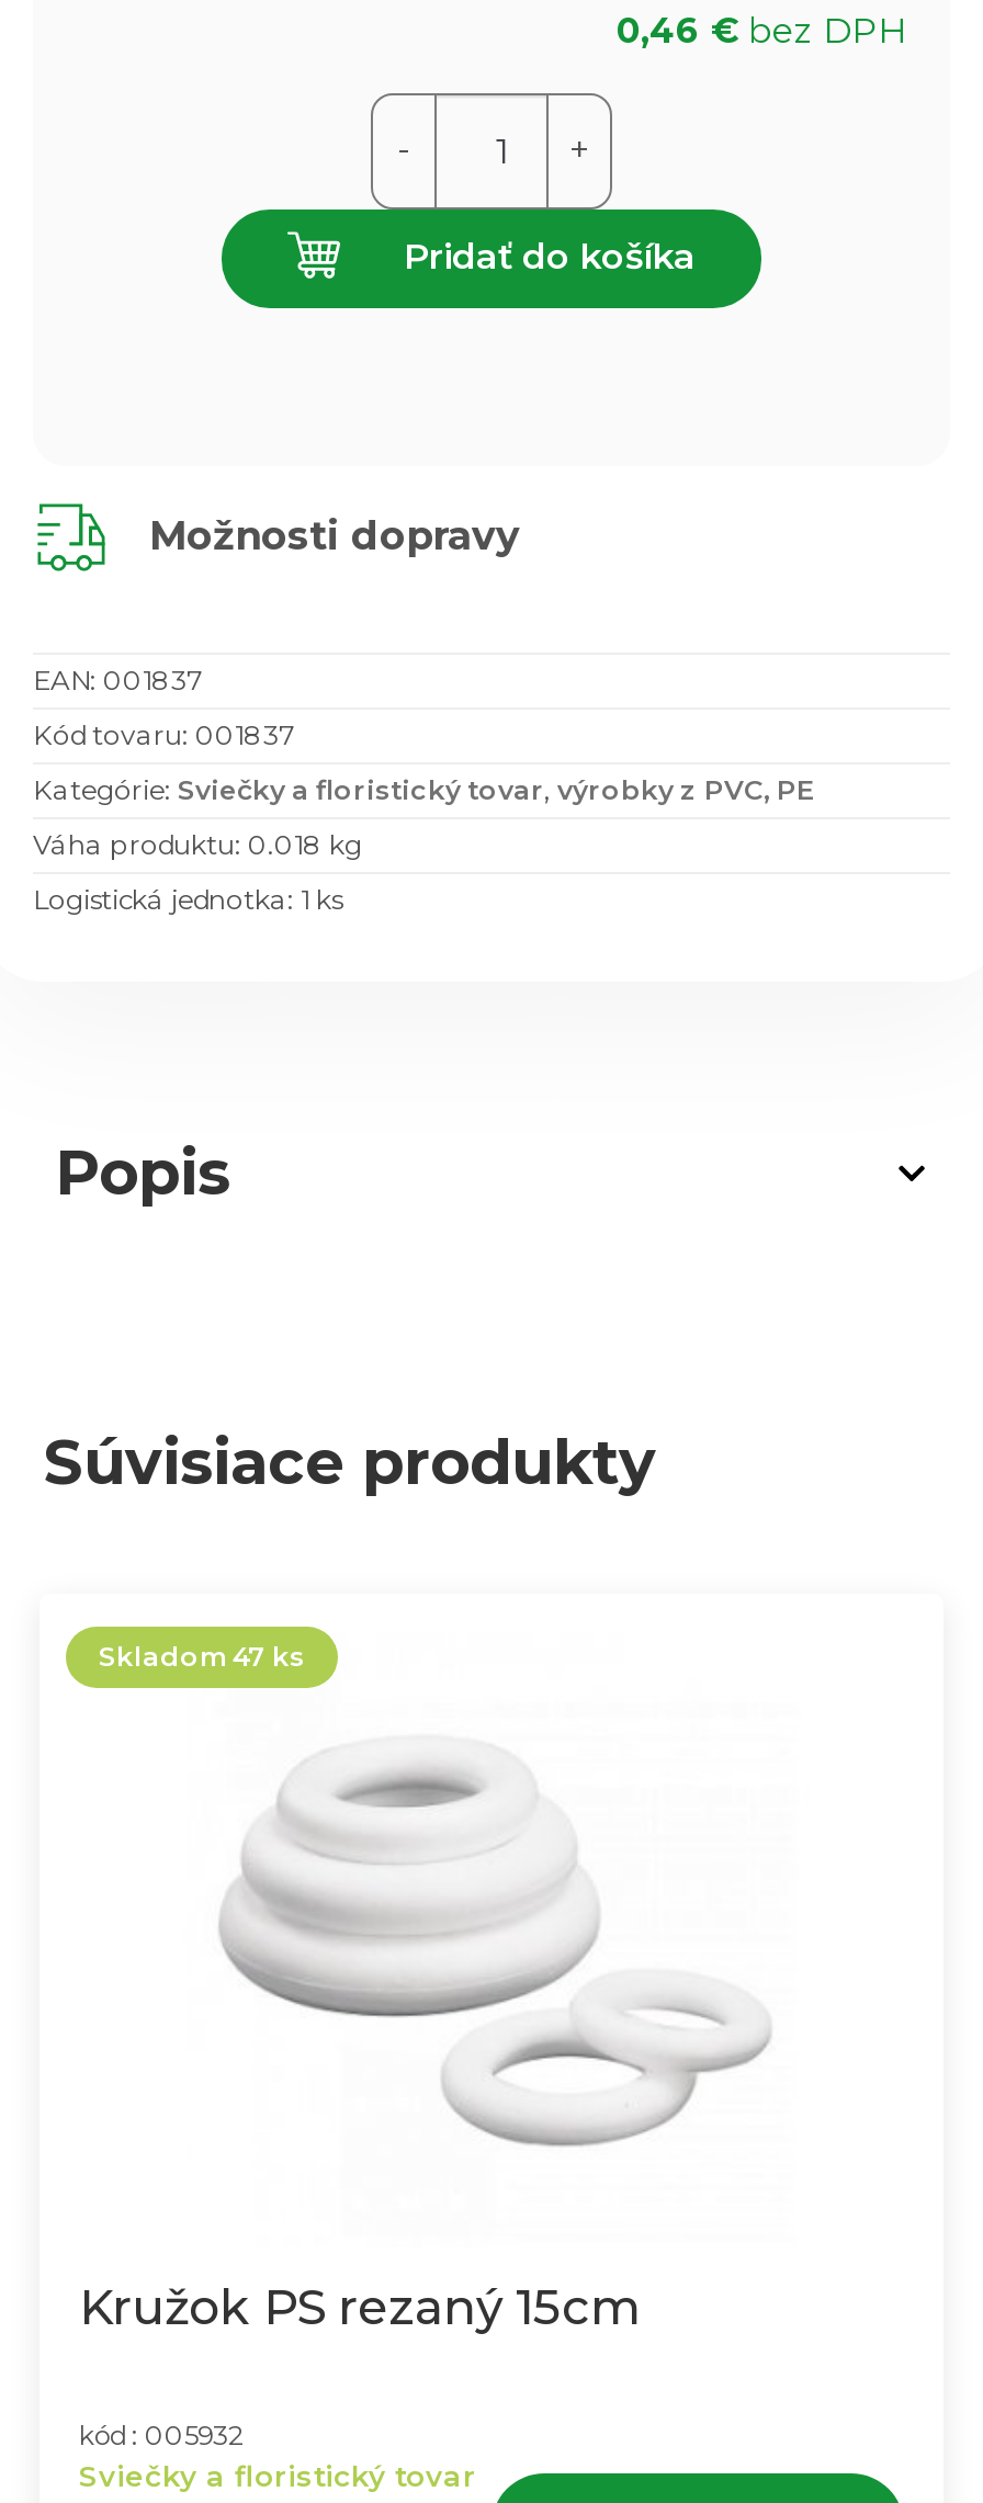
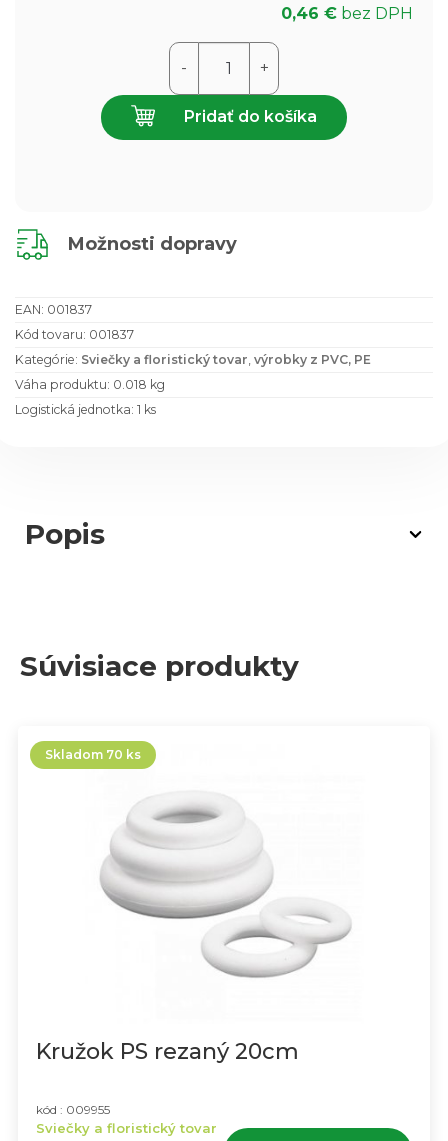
- Skladom 47 ks
+ Skladom 70 ks

- Kružok PS rezaný 15cm
+ Kružok PS rezaný 20cm

- kód : 005932
+ kód : 009955
